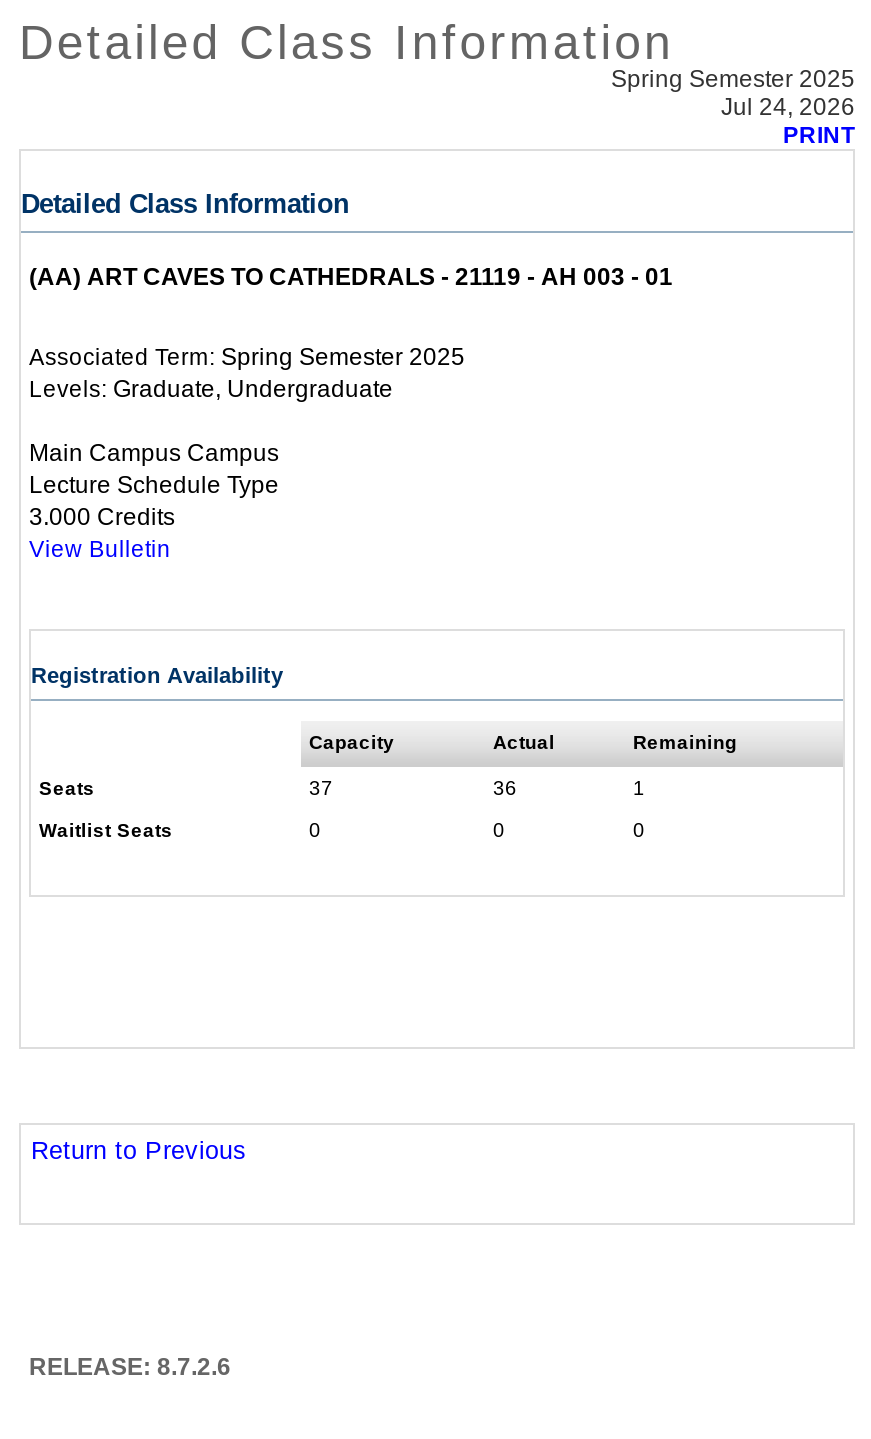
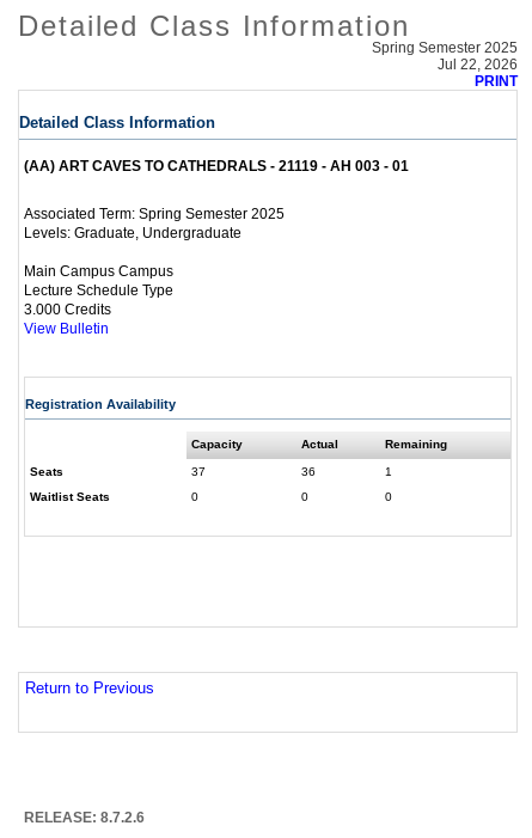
- Jul 24, 2026
+ Jul 22, 2026
